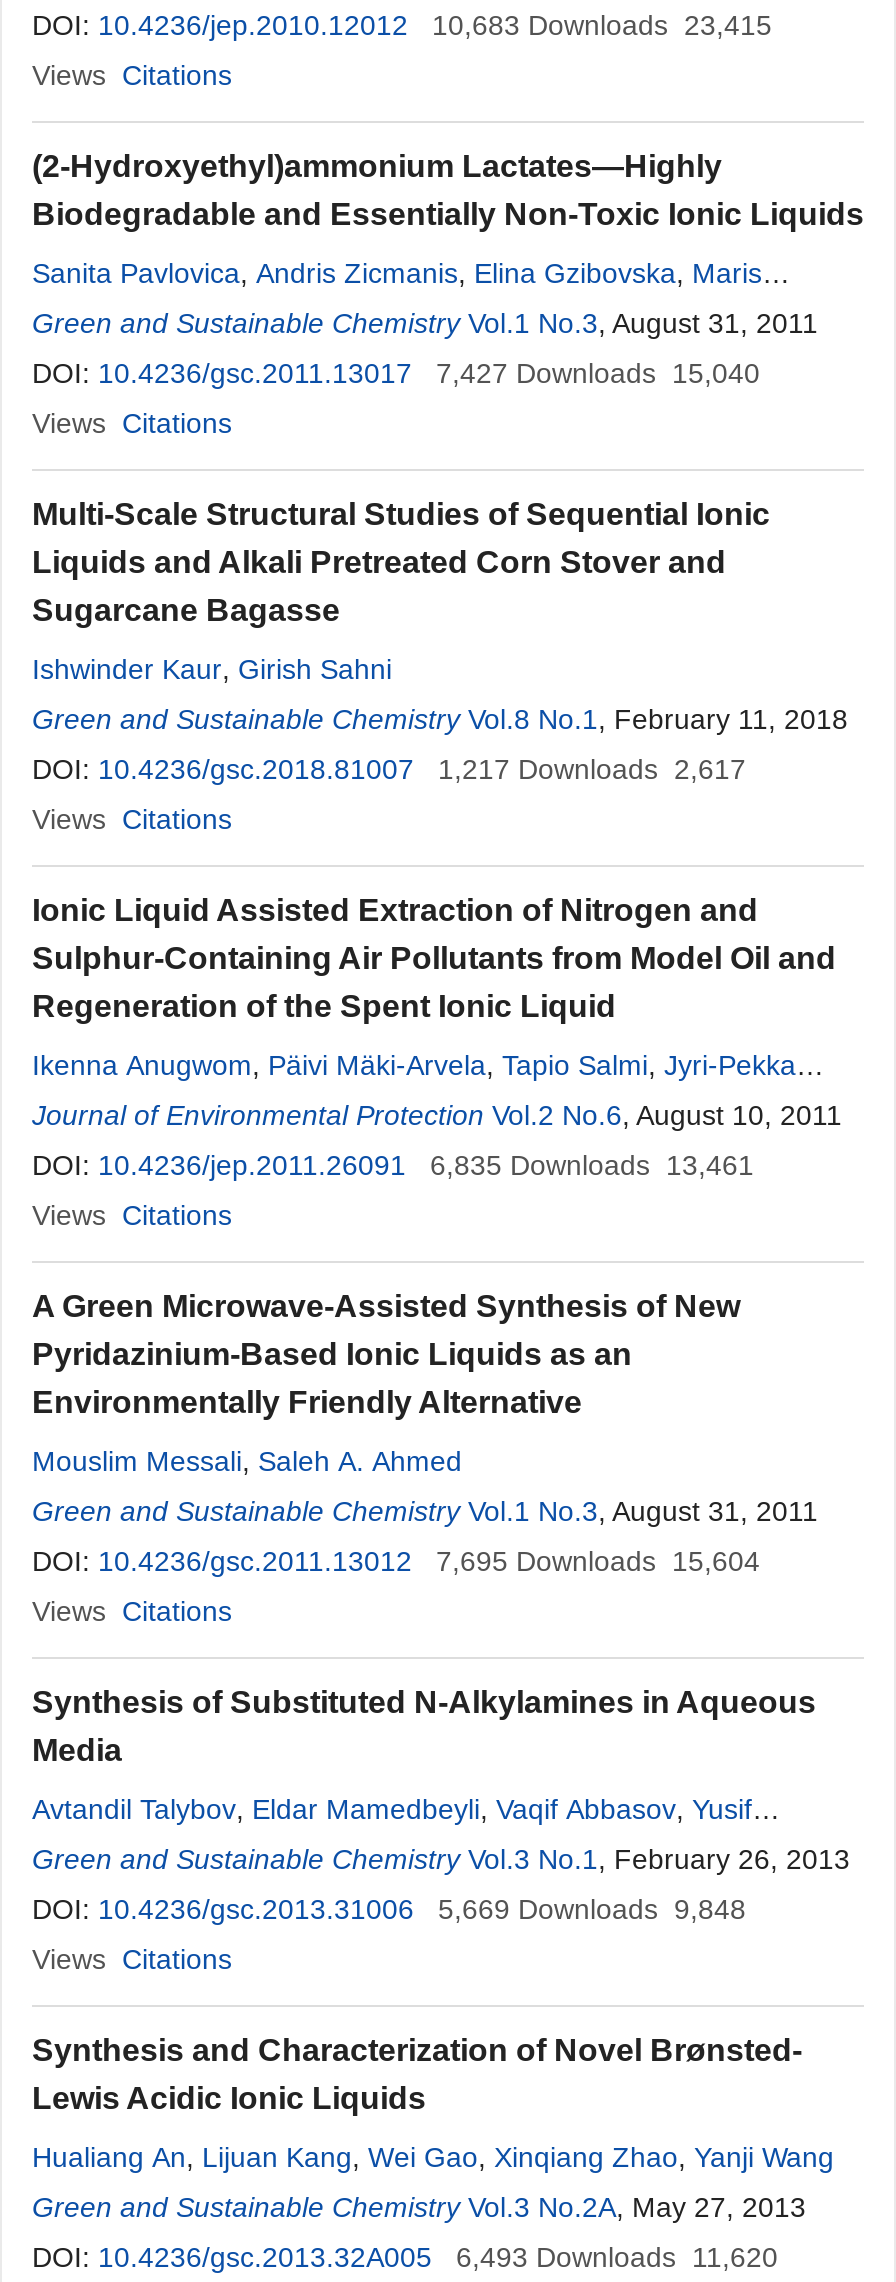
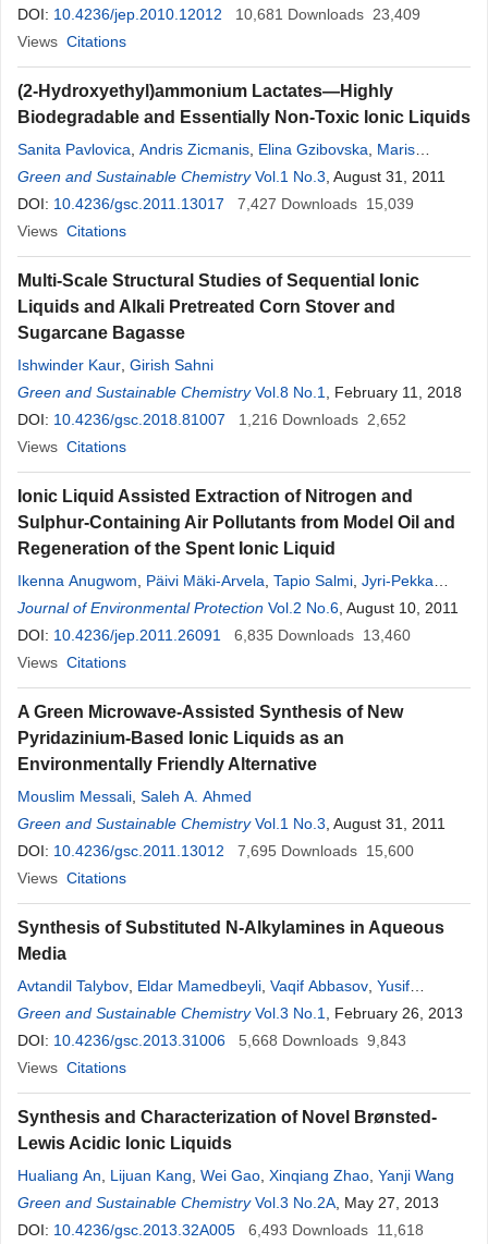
- DOI: 10.4236/jep.2010.12012 10,683 Downloads 23,415
+ DOI: 10.4236/jep.2010.12012 10,681 Downloads 23,409

- DOI: 10.4236/gsc.2011.13017 7,427 Downloads 15,040
+ DOI: 10.4236/gsc.2011.13017 7,427 Downloads 15,039

- DOI: 10.4236/gsc.2018.81007 1,217 Downloads 2,617
+ DOI: 10.4236/gsc.2018.81007 1,216 Downloads 2,652

- DOI: 10.4236/jep.2011.26091 6,835 Downloads 13,461
+ DOI: 10.4236/jep.2011.26091 6,835 Downloads 13,460

- DOI: 10.4236/gsc.2011.13012 7,695 Downloads 15,604
+ DOI: 10.4236/gsc.2011.13012 7,695 Downloads 15,600

- DOI: 10.4236/gsc.2013.31006 5,669 Downloads 9,848
+ DOI: 10.4236/gsc.2013.31006 5,668 Downloads 9,843

- DOI: 10.4236/gsc.2013.32A005 6,493 Downloads 11,620
+ DOI: 10.4236/gsc.2013.32A005 6,493 Downloads 11,618
